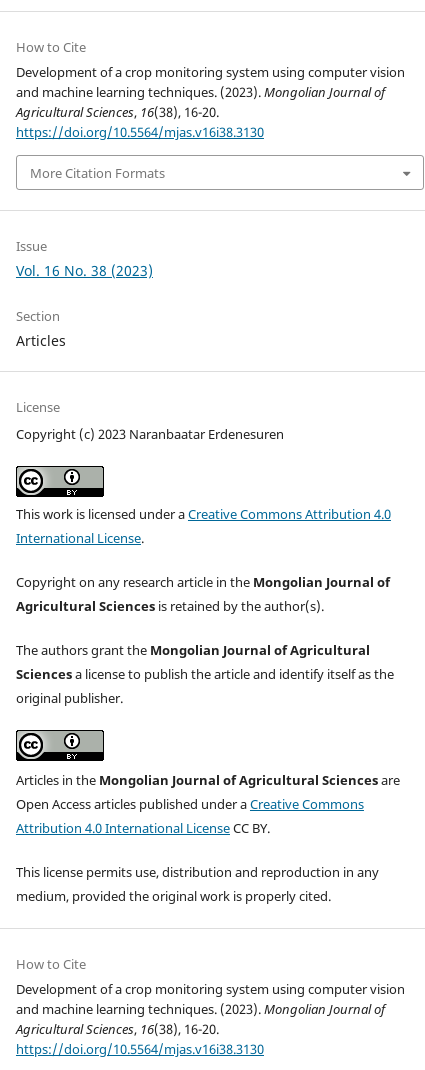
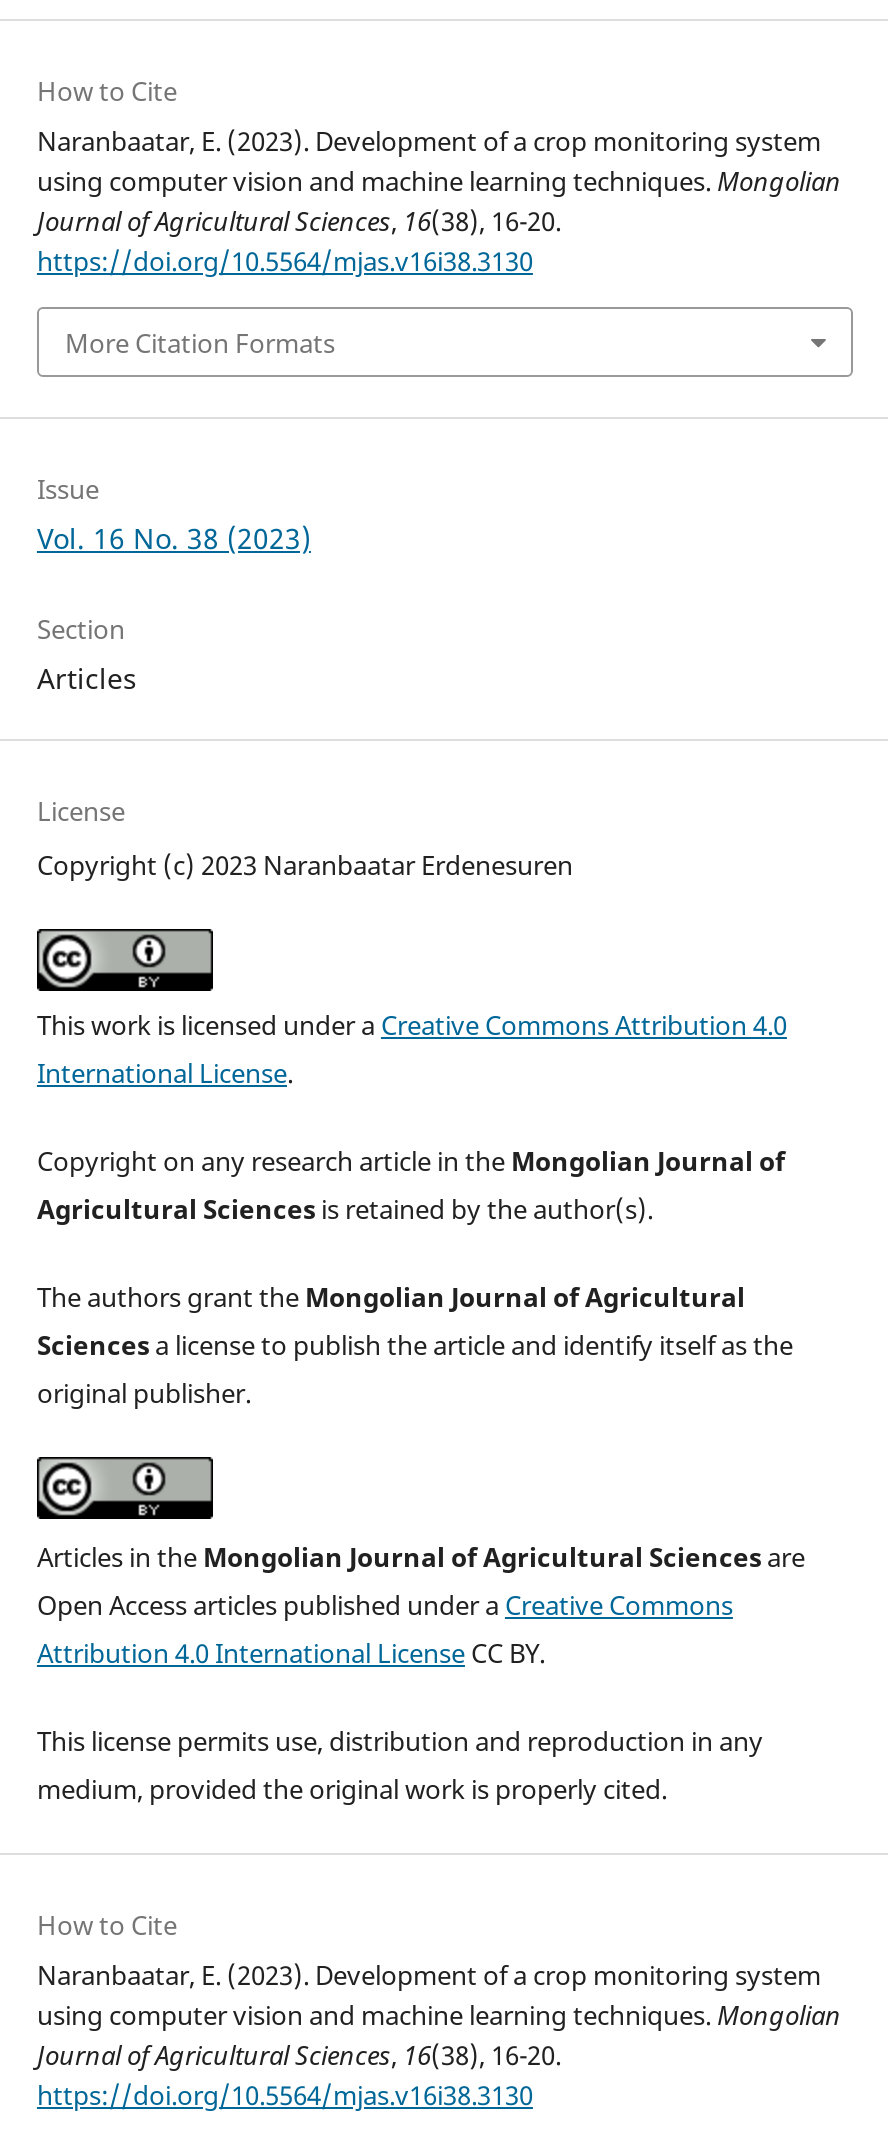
- Development of a crop monitoring system using computer vision
- and machine learning techniques. (2023). Mongolian Journal of
- Agricultural Sciences, 16(38), 16-20.
+ Naranbaatar, E. (2023). Development of a crop monitoring system
+ using computer vision and machine learning techniques. Mongolian
+ Journal of Agricultural Sciences, 16(38), 16-20.

- Development of a crop monitoring system using computer vision
- and machine learning techniques. (2023). Mongolian Journal of
- Agricultural Sciences, 16(38), 16-20.
+ Naranbaatar, E. (2023). Development of a crop monitoring system
+ using computer vision and machine learning techniques. Mongolian
+ Journal of Agricultural Sciences, 16(38), 16-20.
